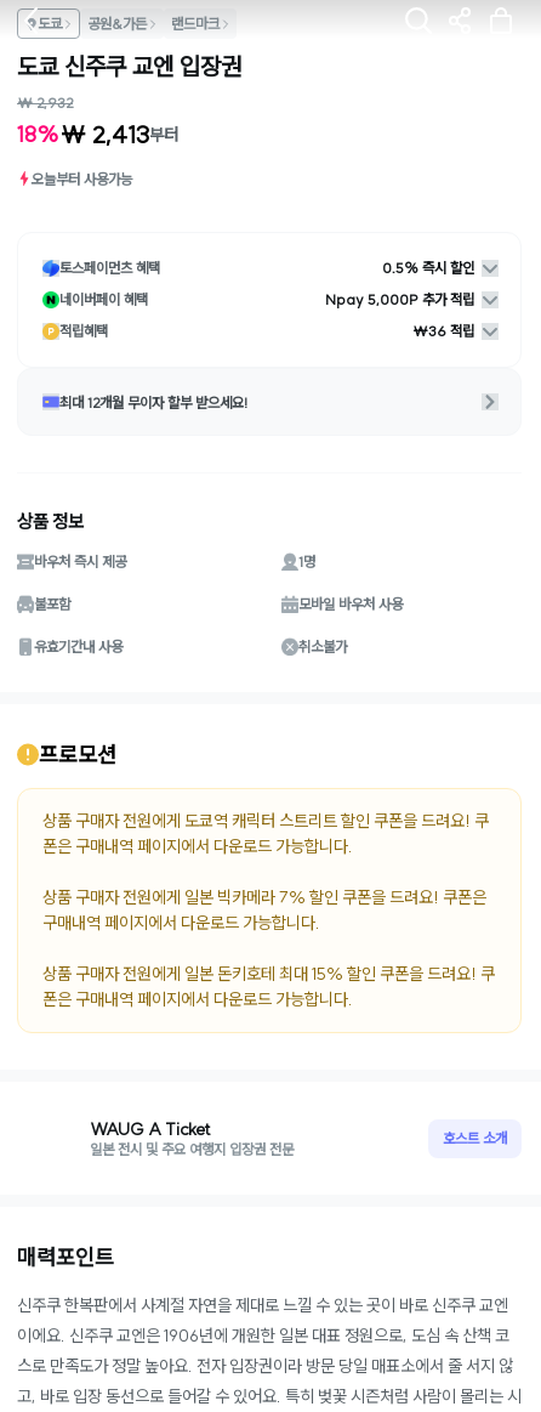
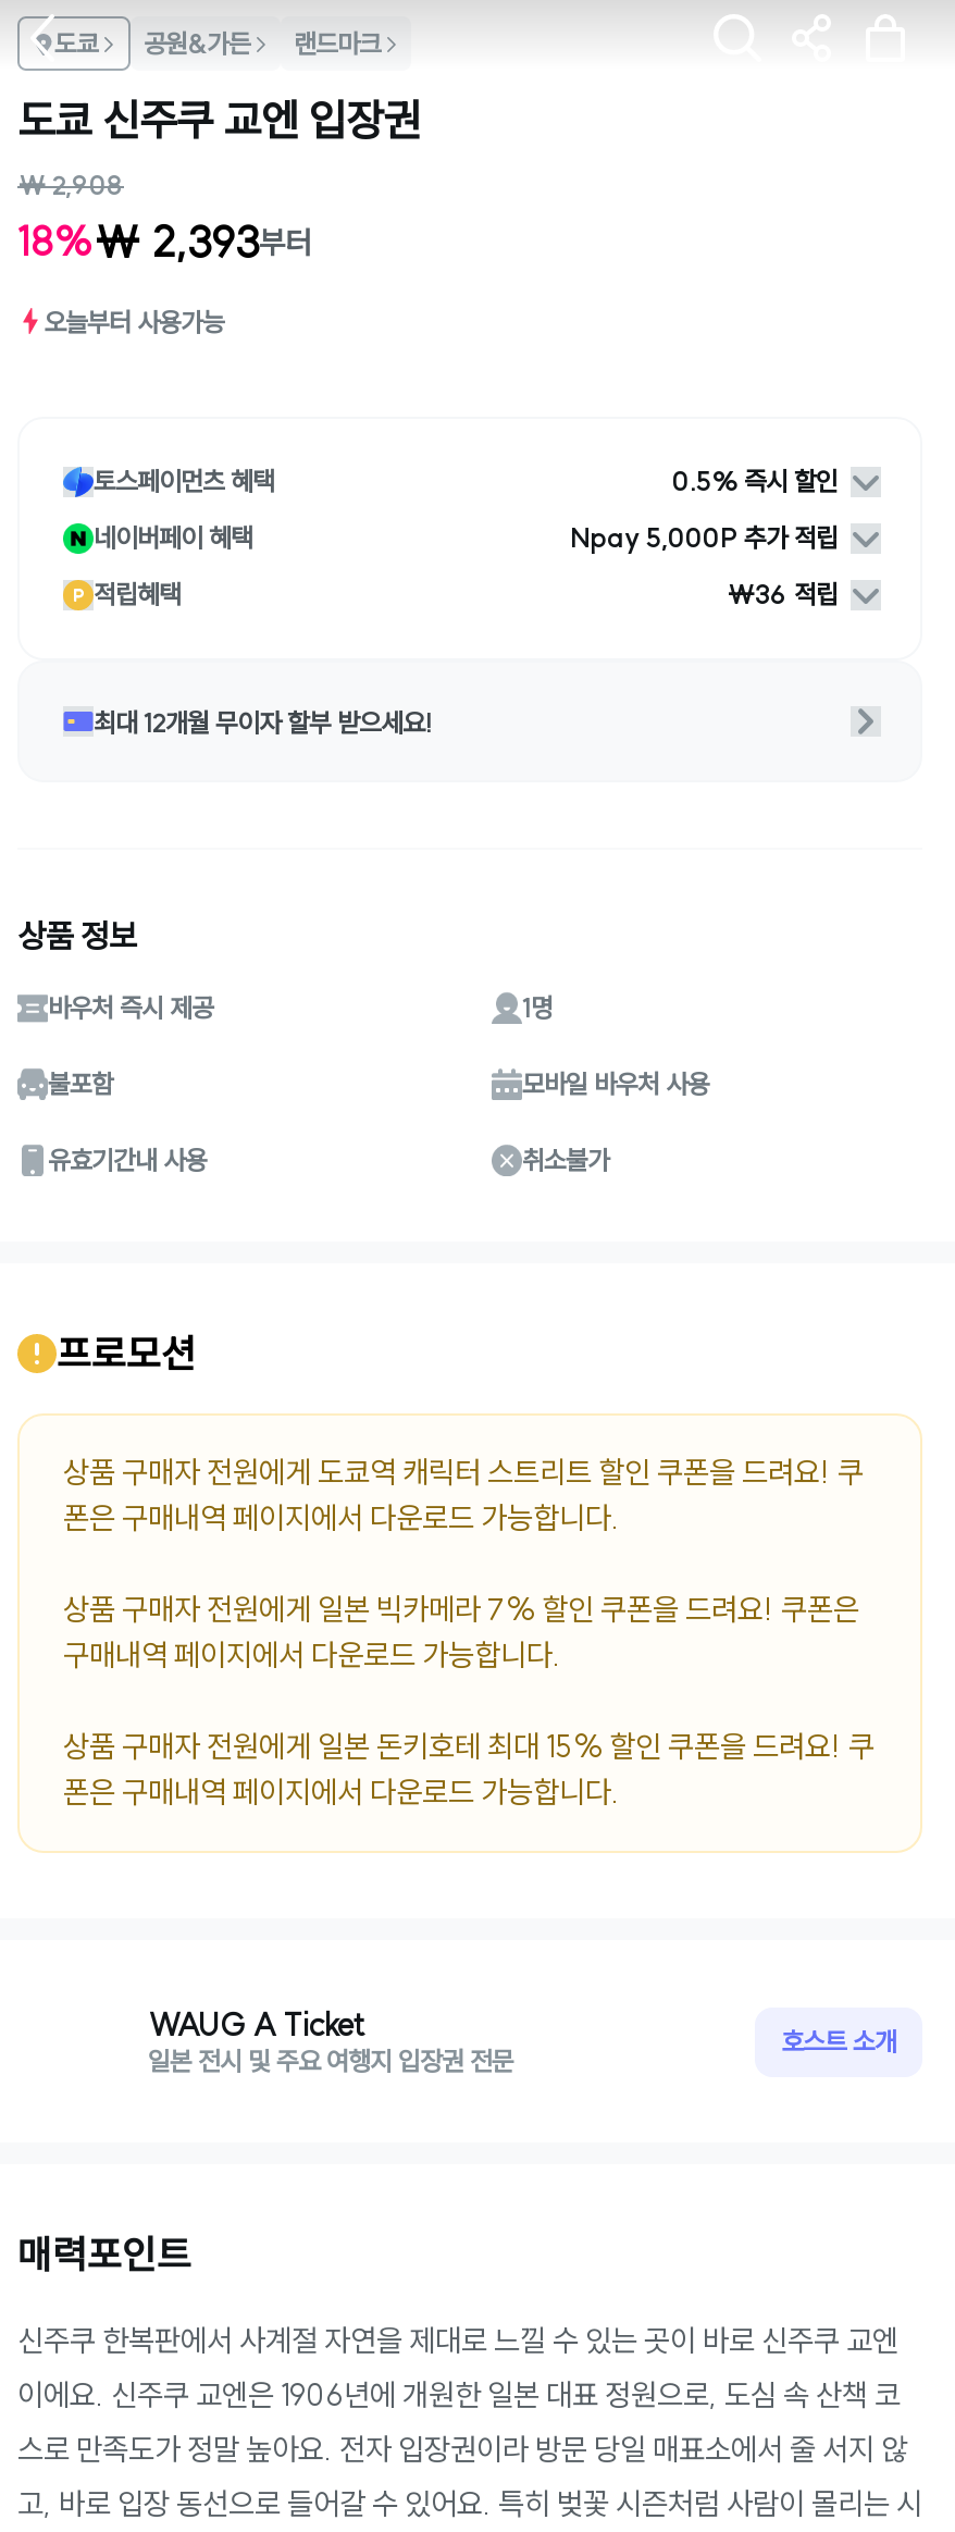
- ₩ 2,932
+ ₩ 2,908

- 18%₩ 2,413부터
+ 18%₩ 2,393부터
